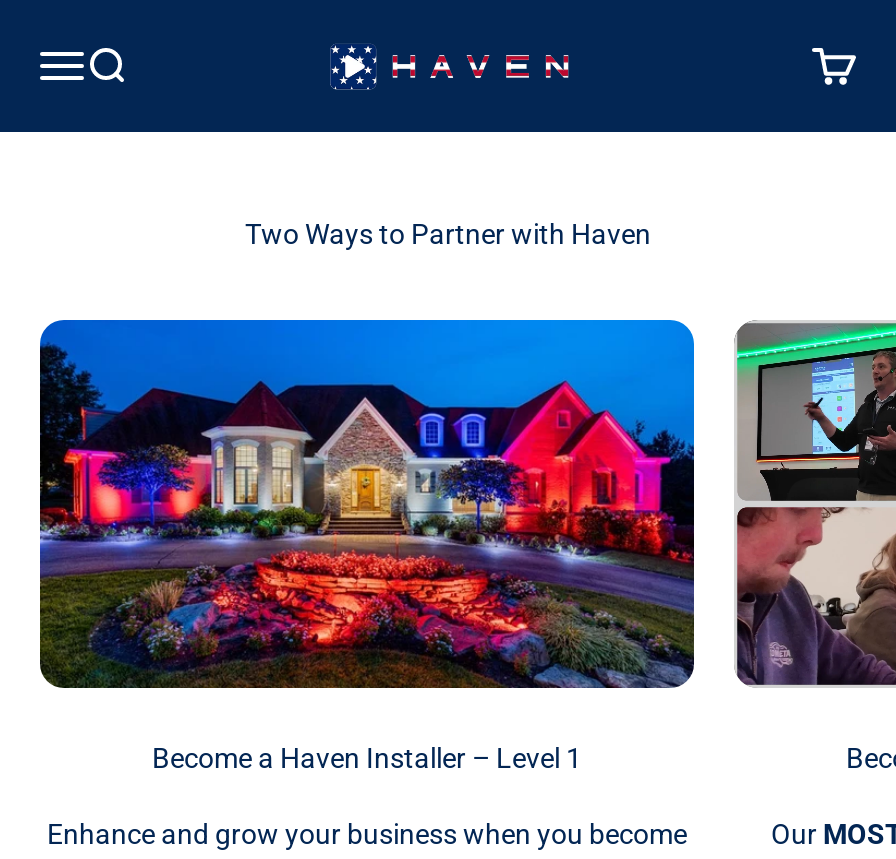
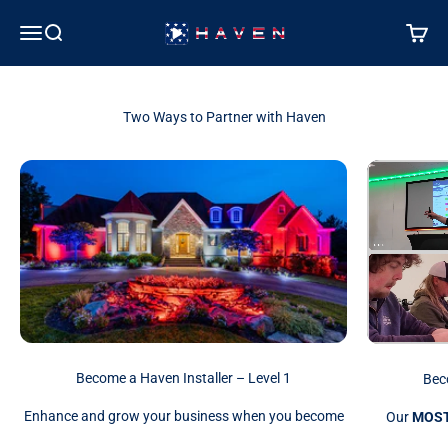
- [image]
+ [image]
